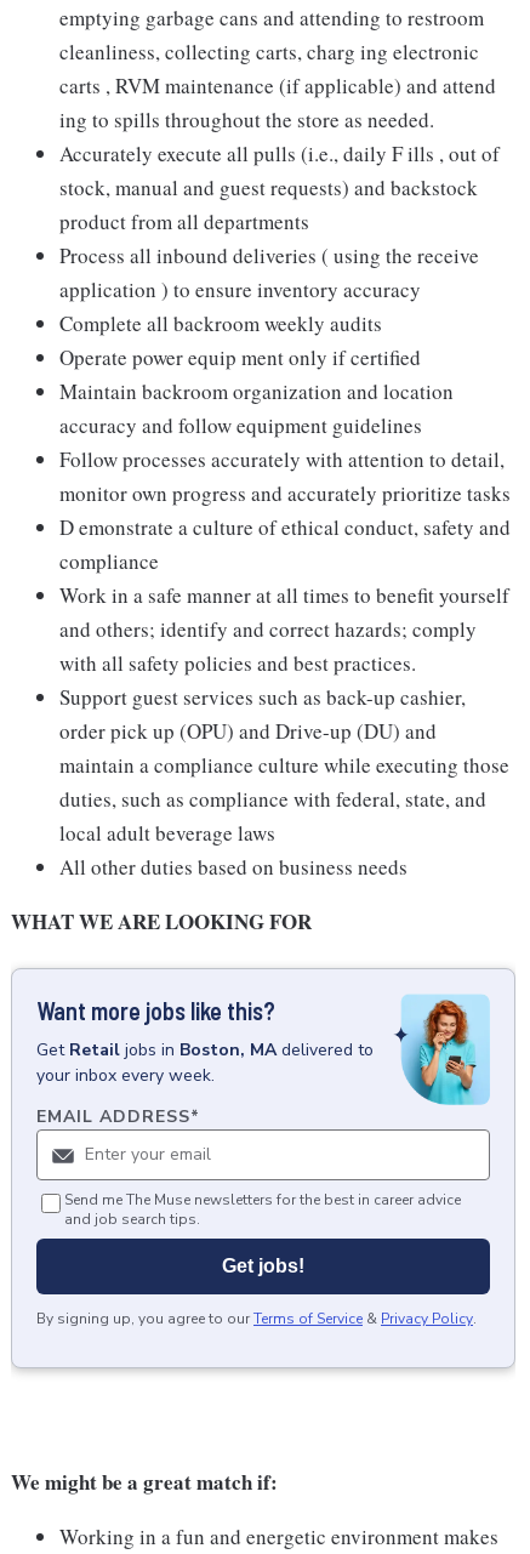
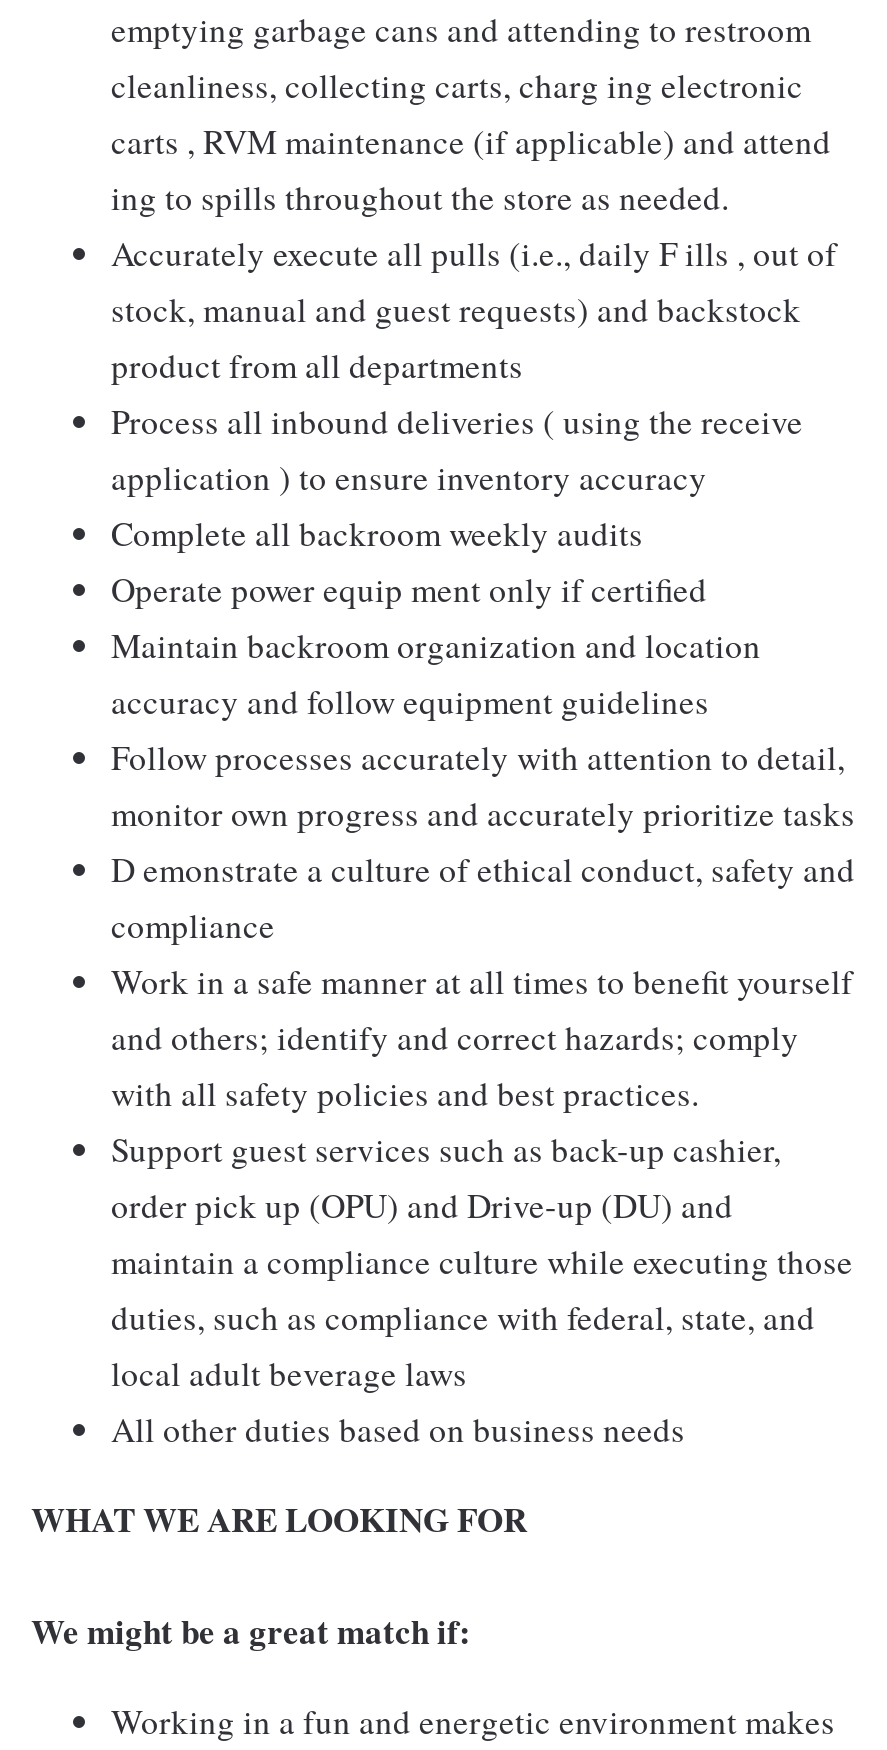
- [image]
- Want more jobs like this?
- Get Retail jobs in Boston, MA delivered to
- your inbox every week.
- EMAIL ADDRESS*

- Send me The Muse newsletters for the best in career advice
- and job search tips.
- Get jobs!
- By signing up, you agree to our Terms of Service & Privacy Policy.
